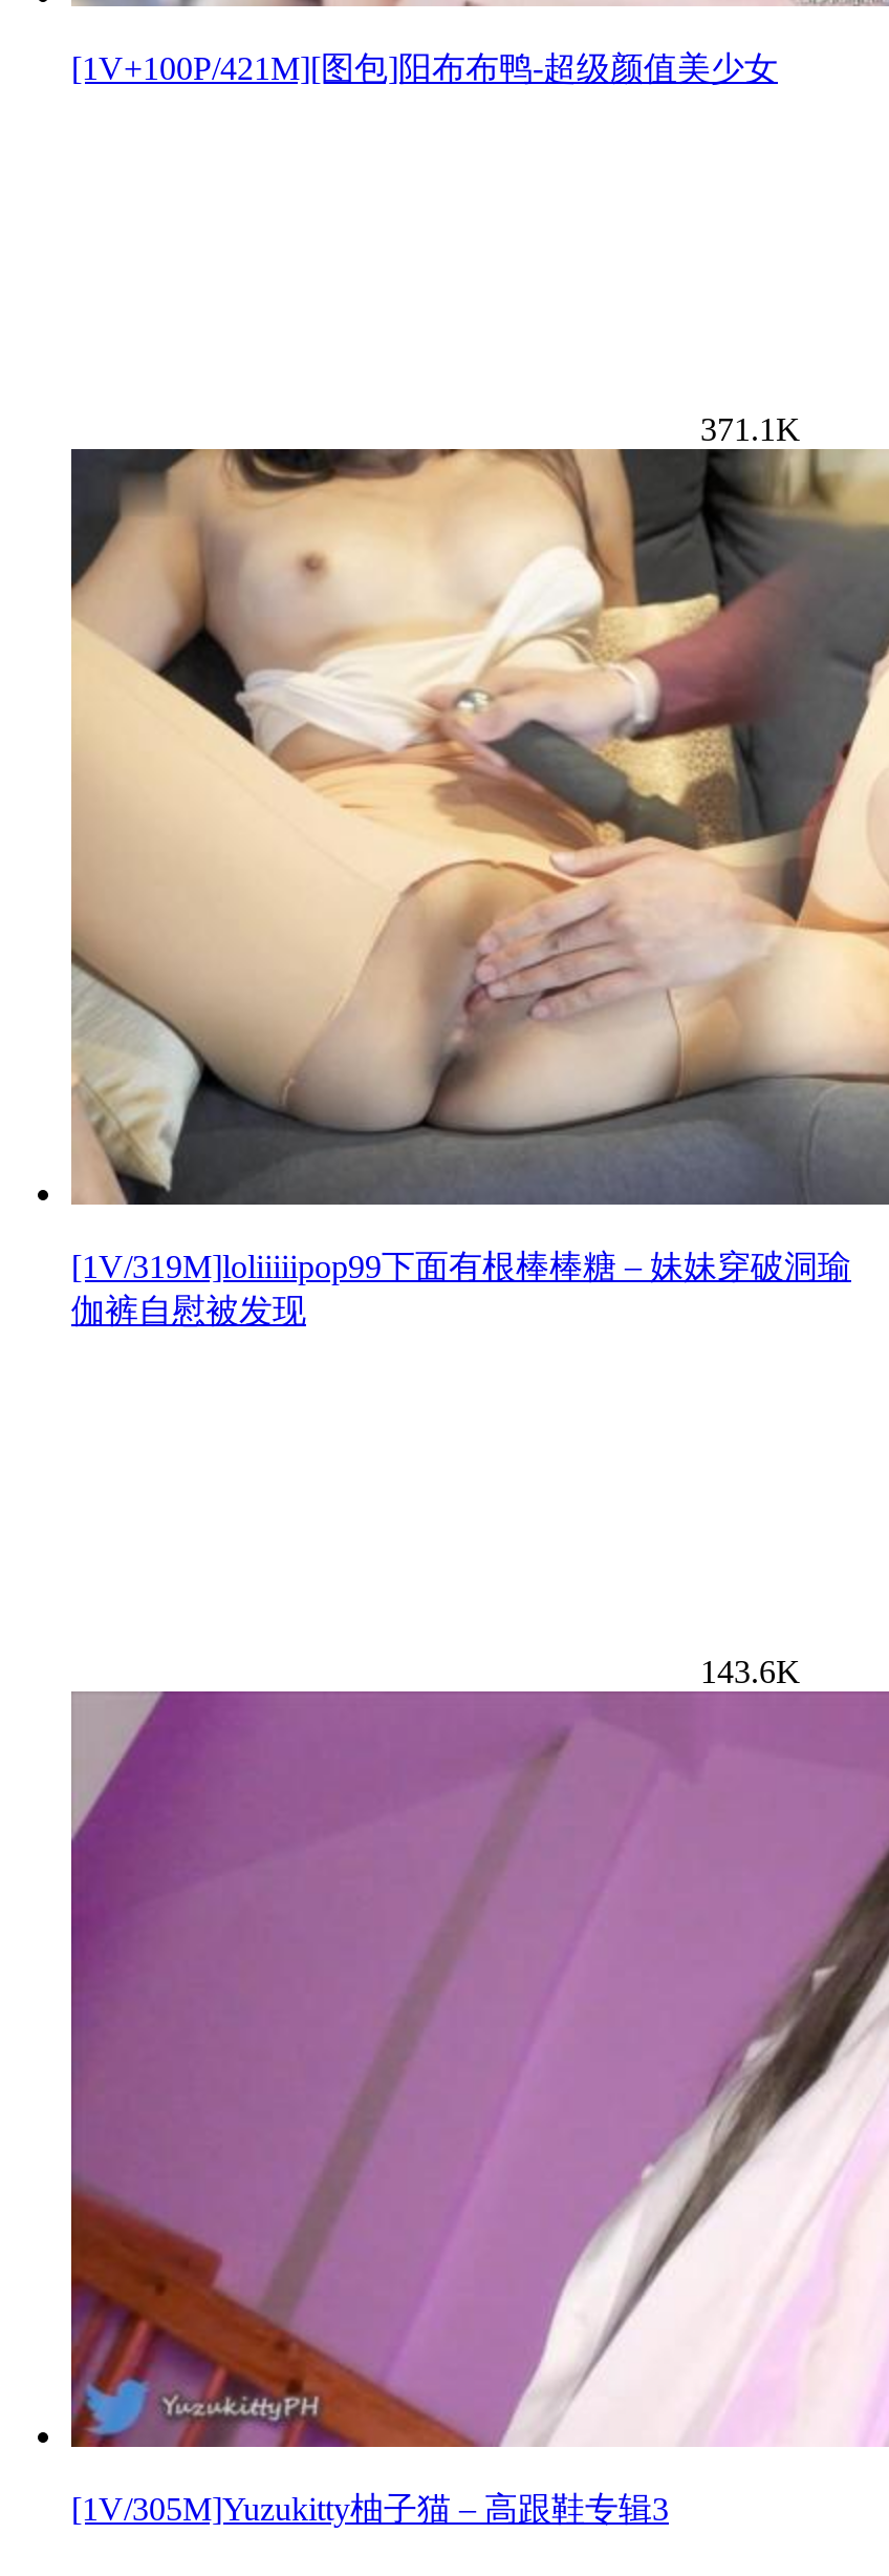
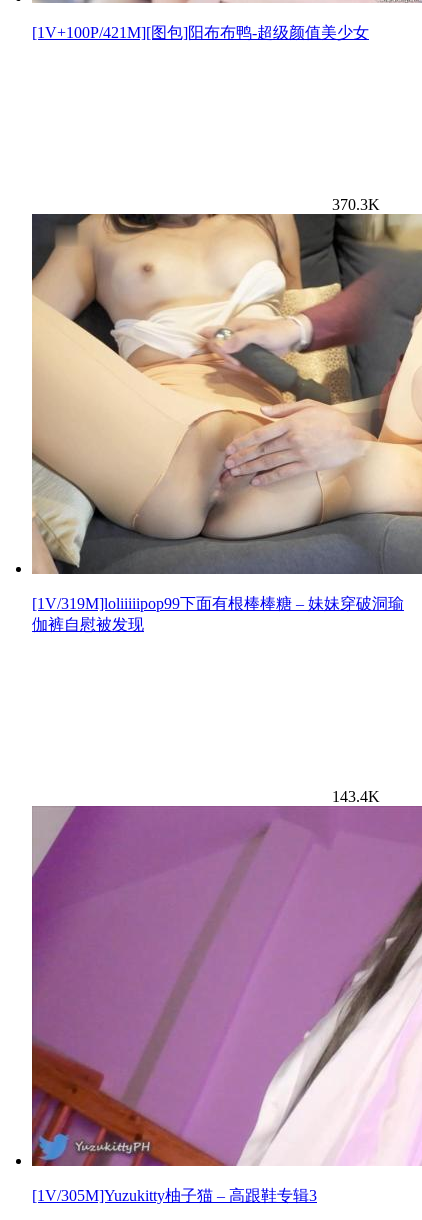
- 371.1K
+ 370.3K

- 143.6K
+ 143.4K
